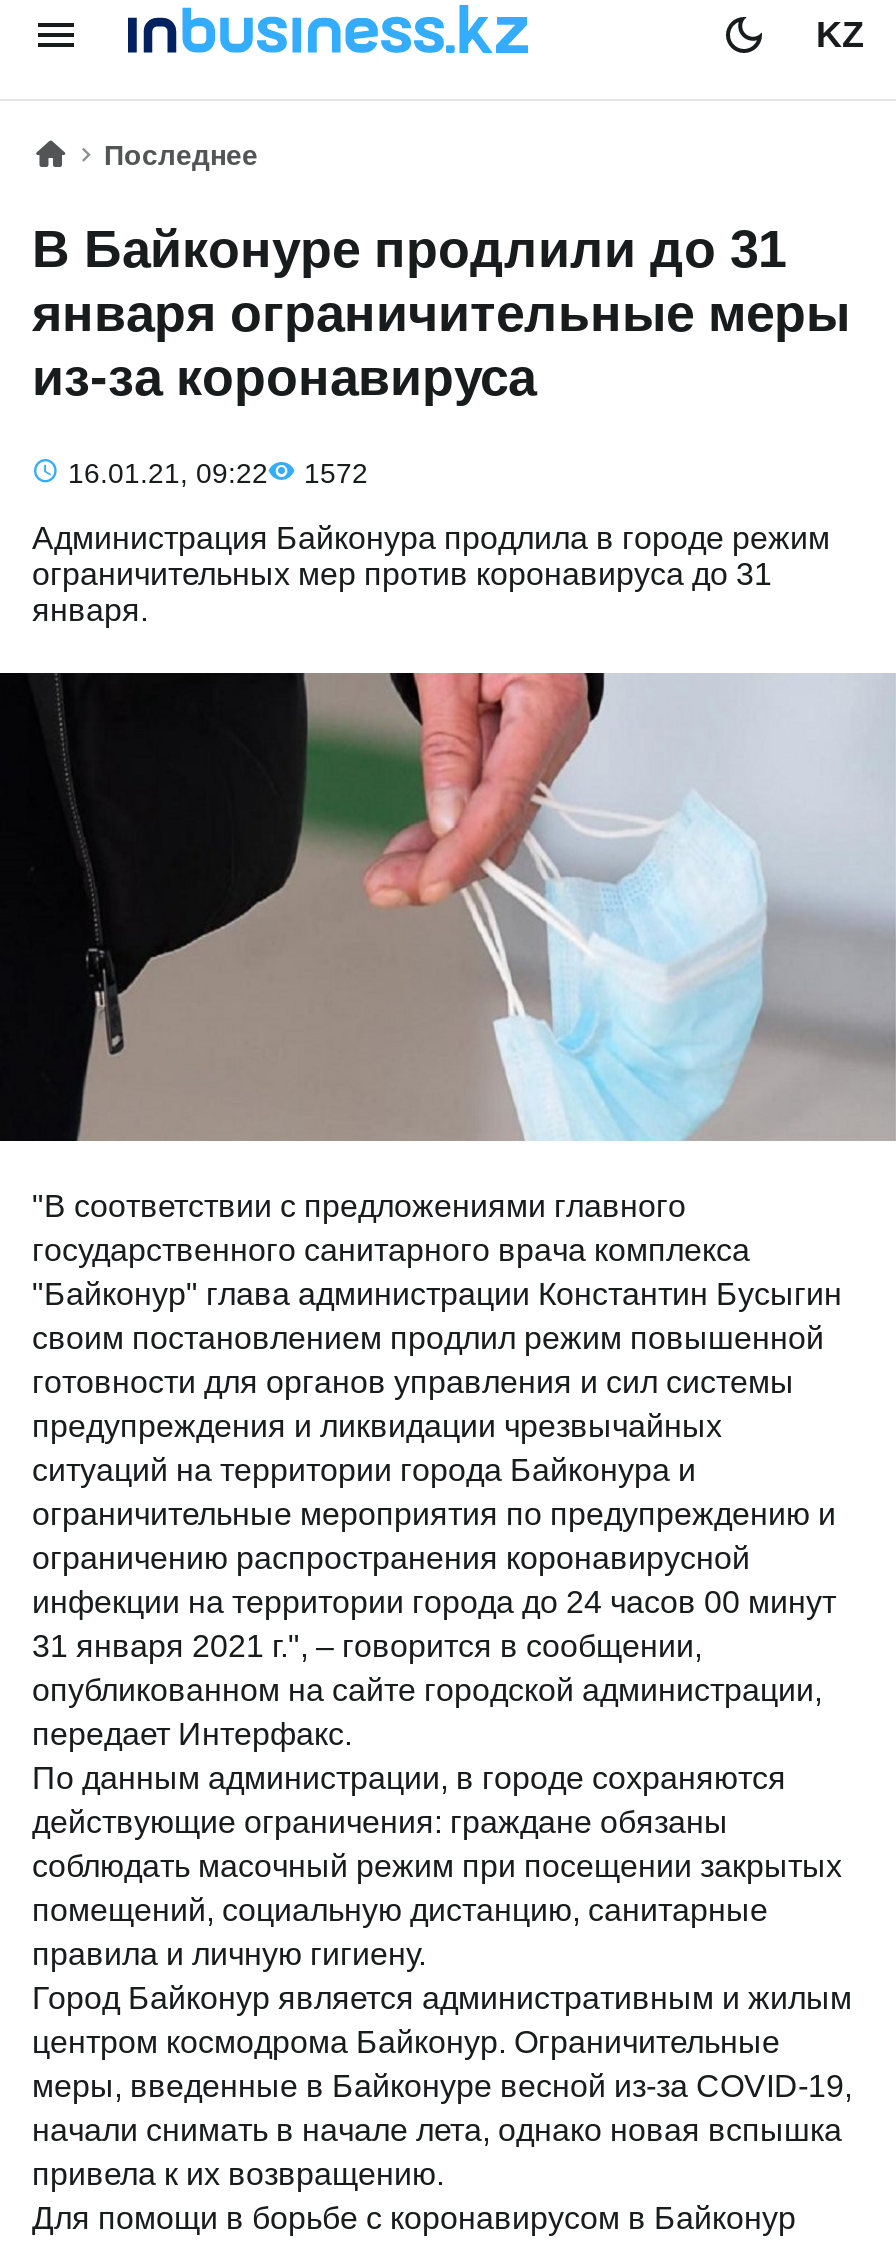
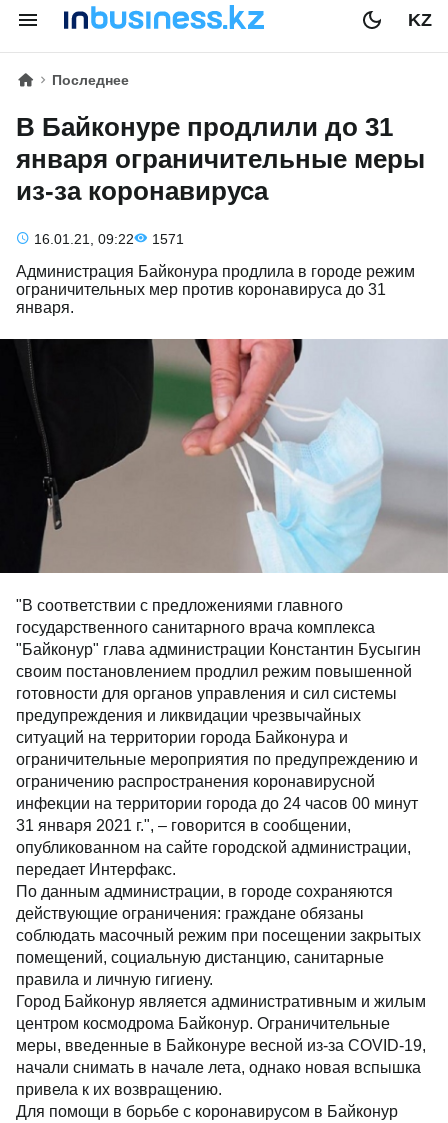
- 16.01.21, 09:22 1572
+ 16.01.21, 09:22 1571
